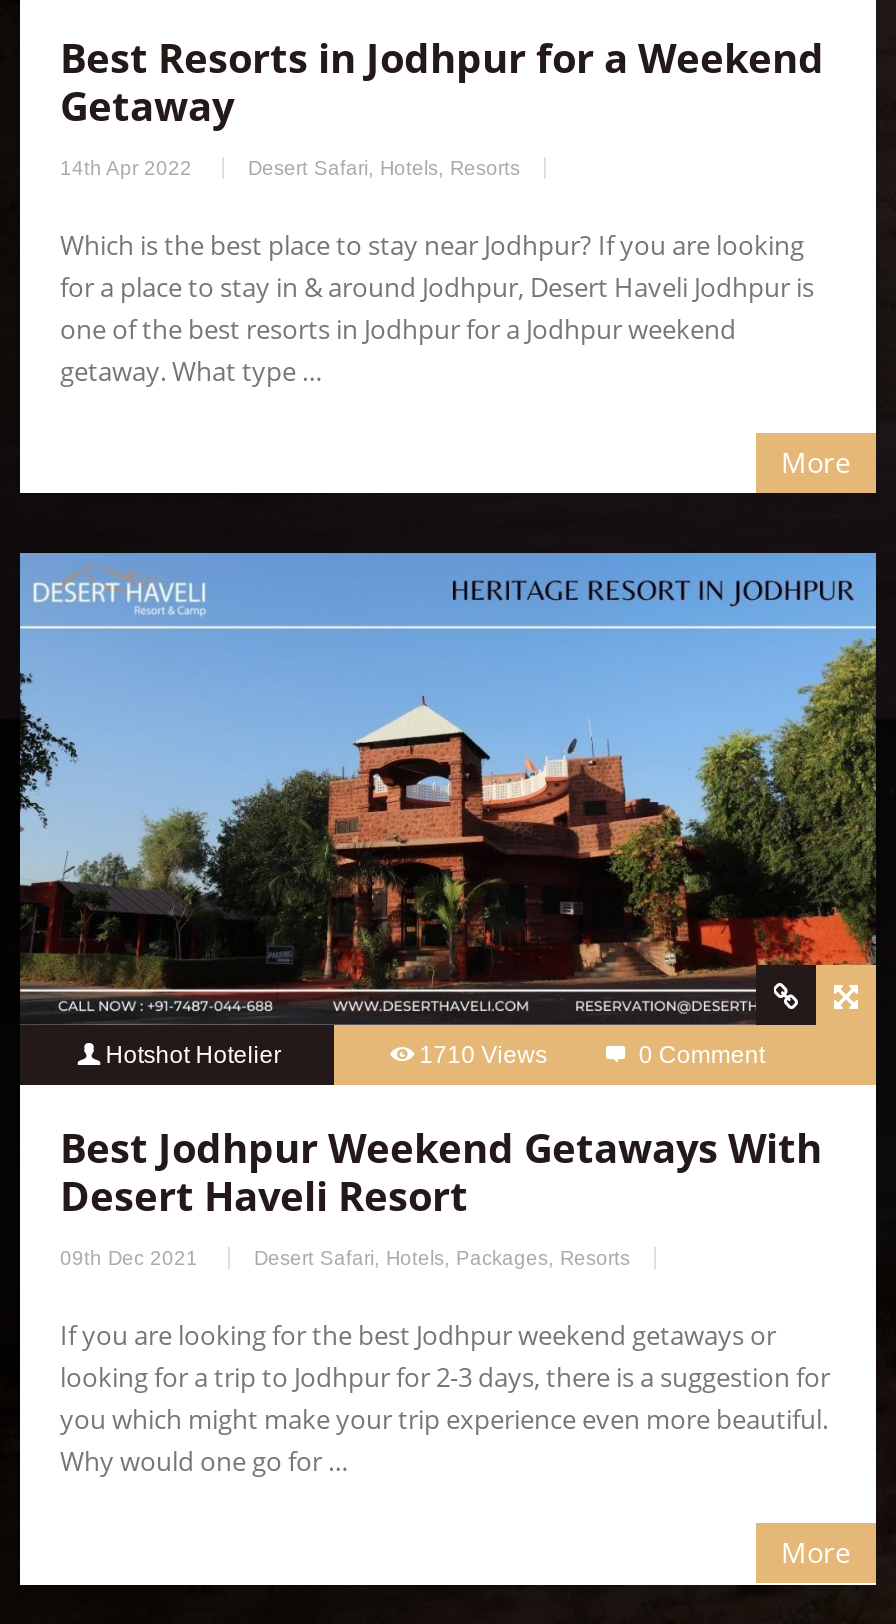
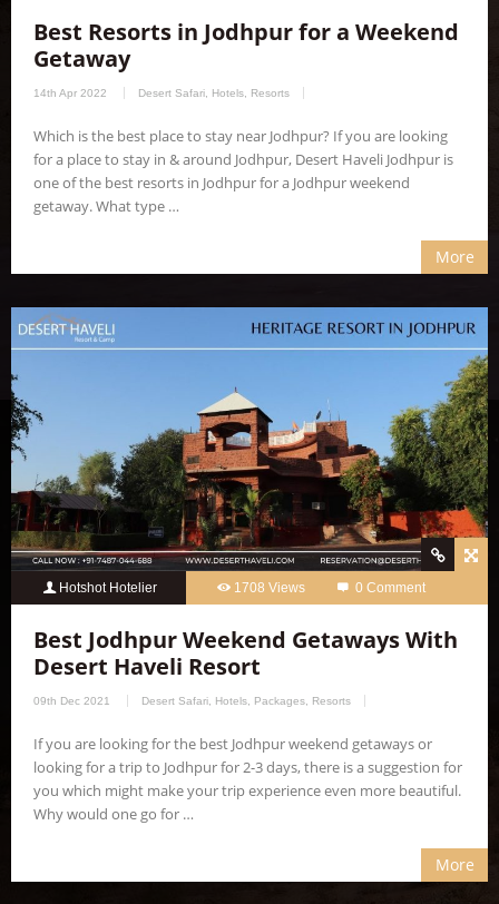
- 1710 Views
+ 1708 Views
